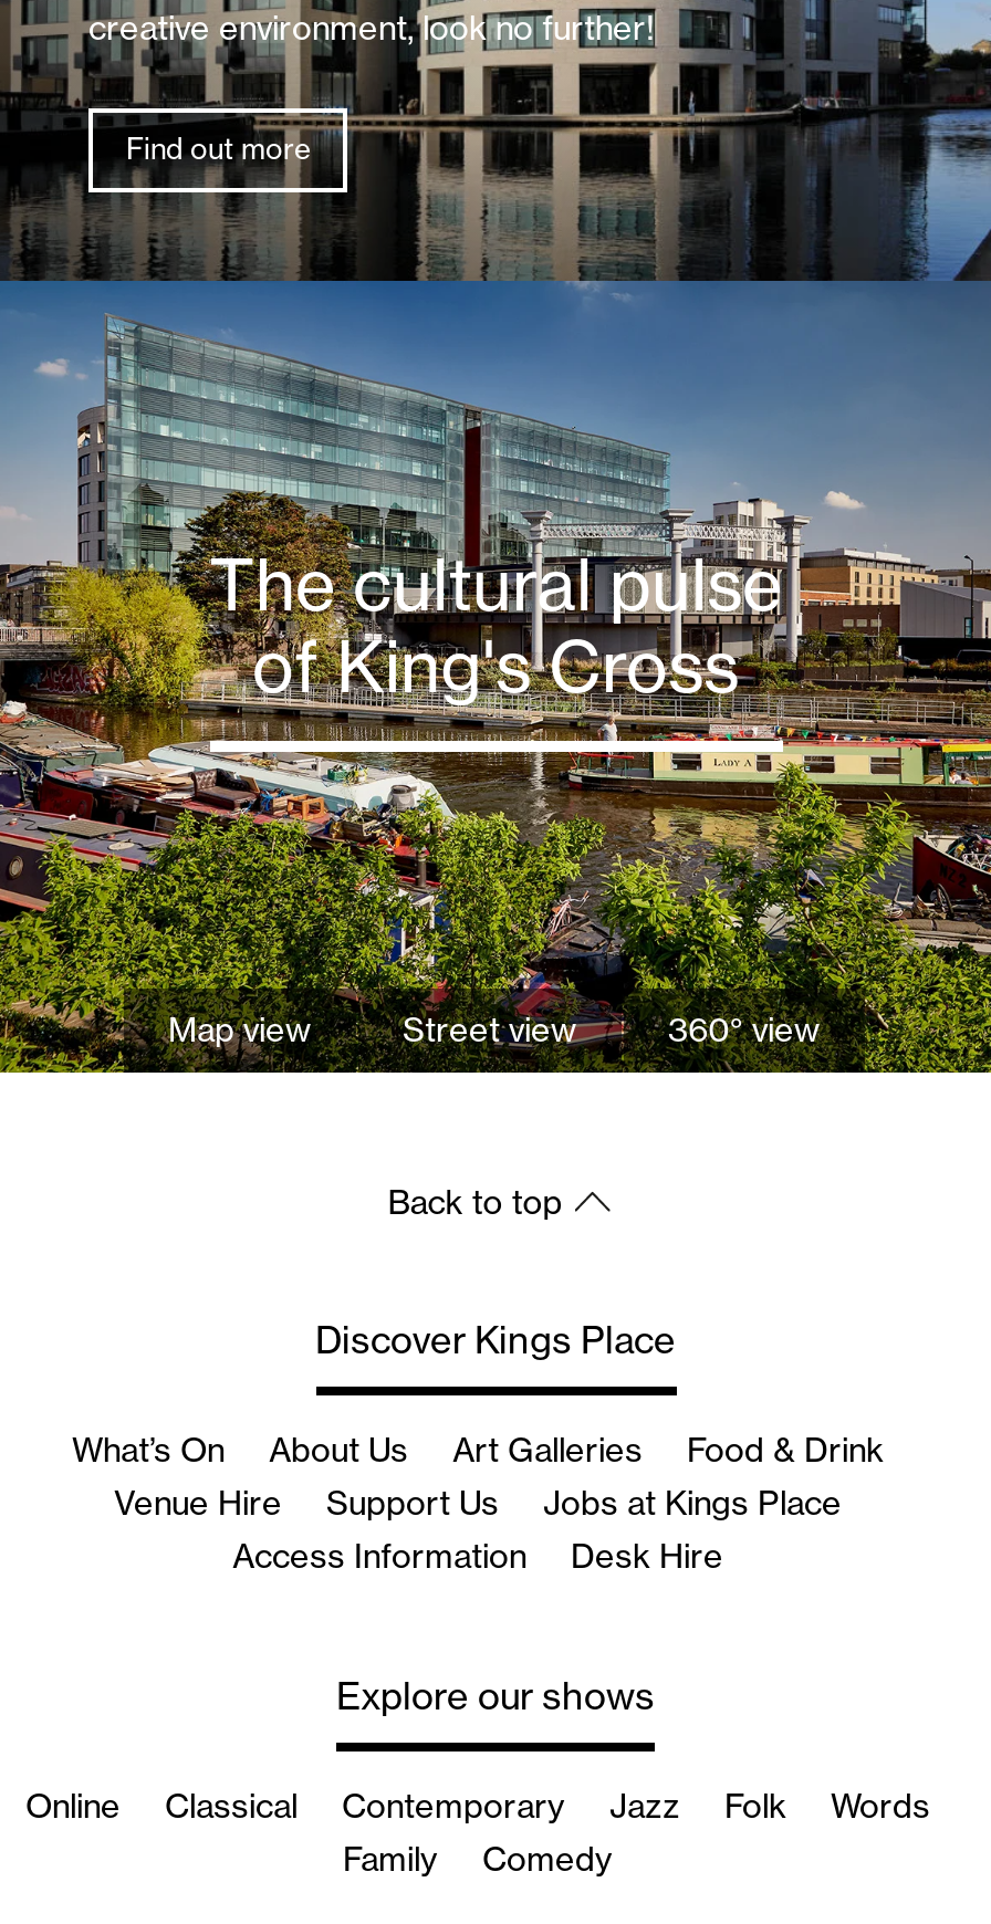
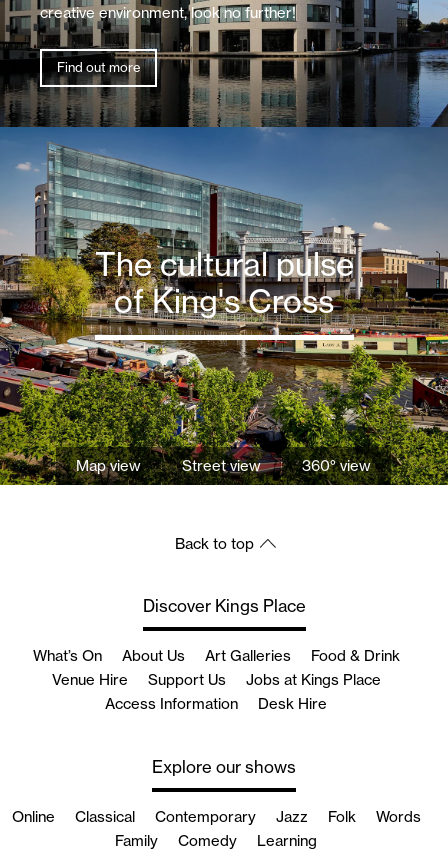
+ Learning
